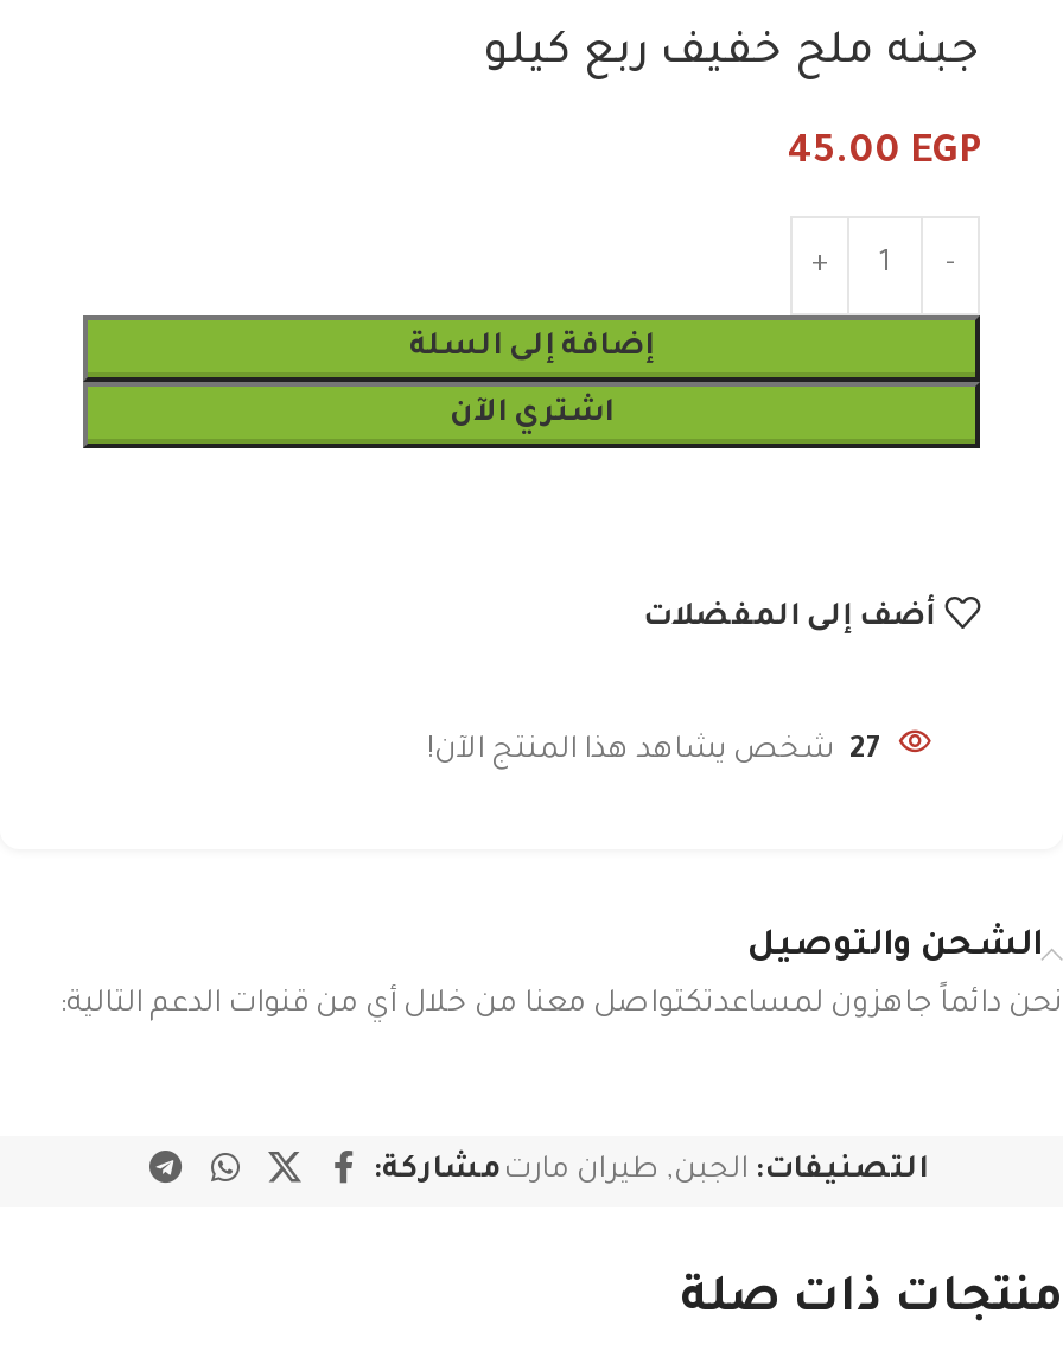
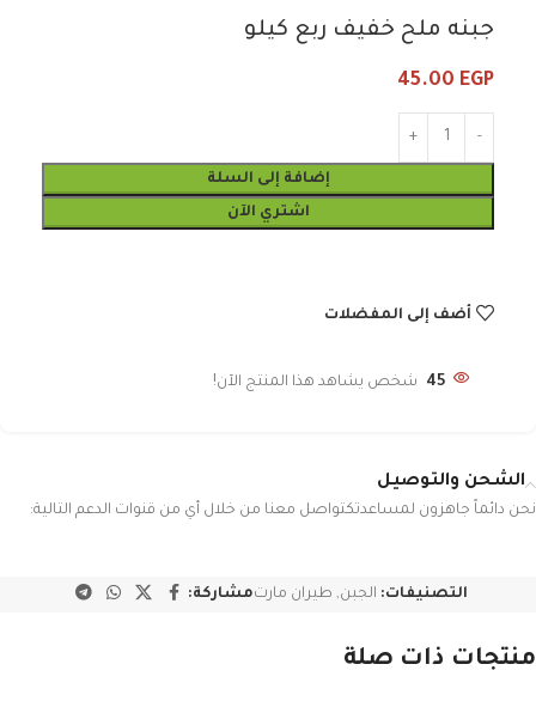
- 27 شخص يشاهد هذا المنتج الآن!
+ 45 شخص يشاهد هذا المنتج الآن!
